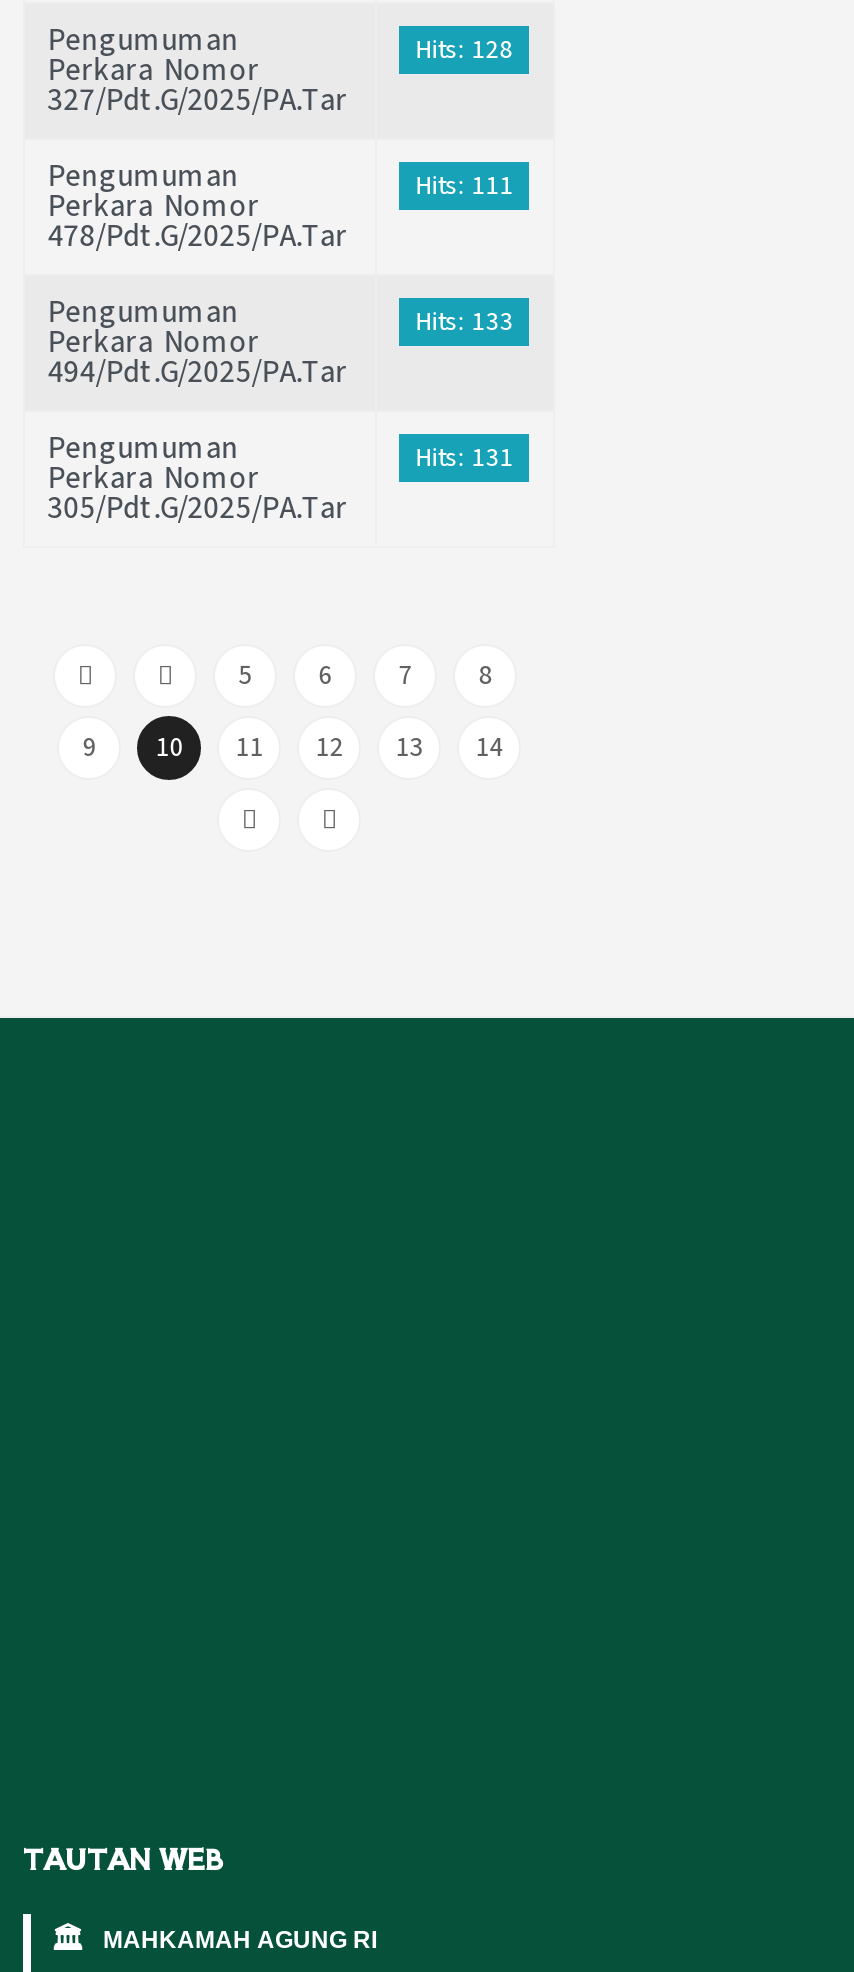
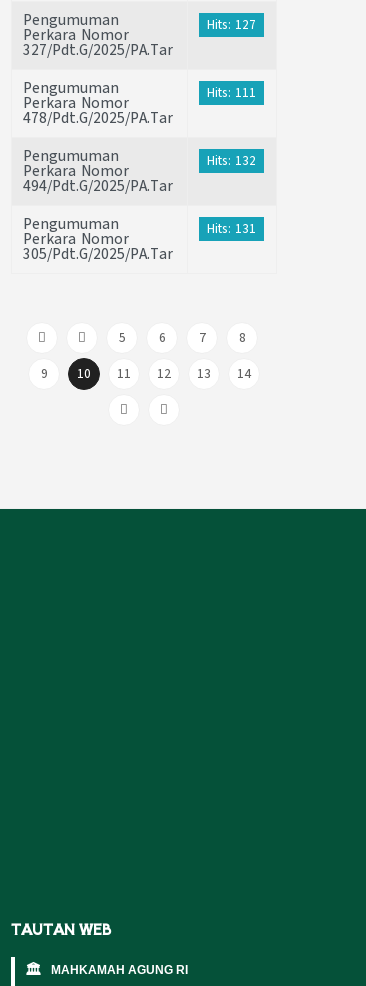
- Hits: 128
+ Hits: 127

- Hits: 133
+ Hits: 132
